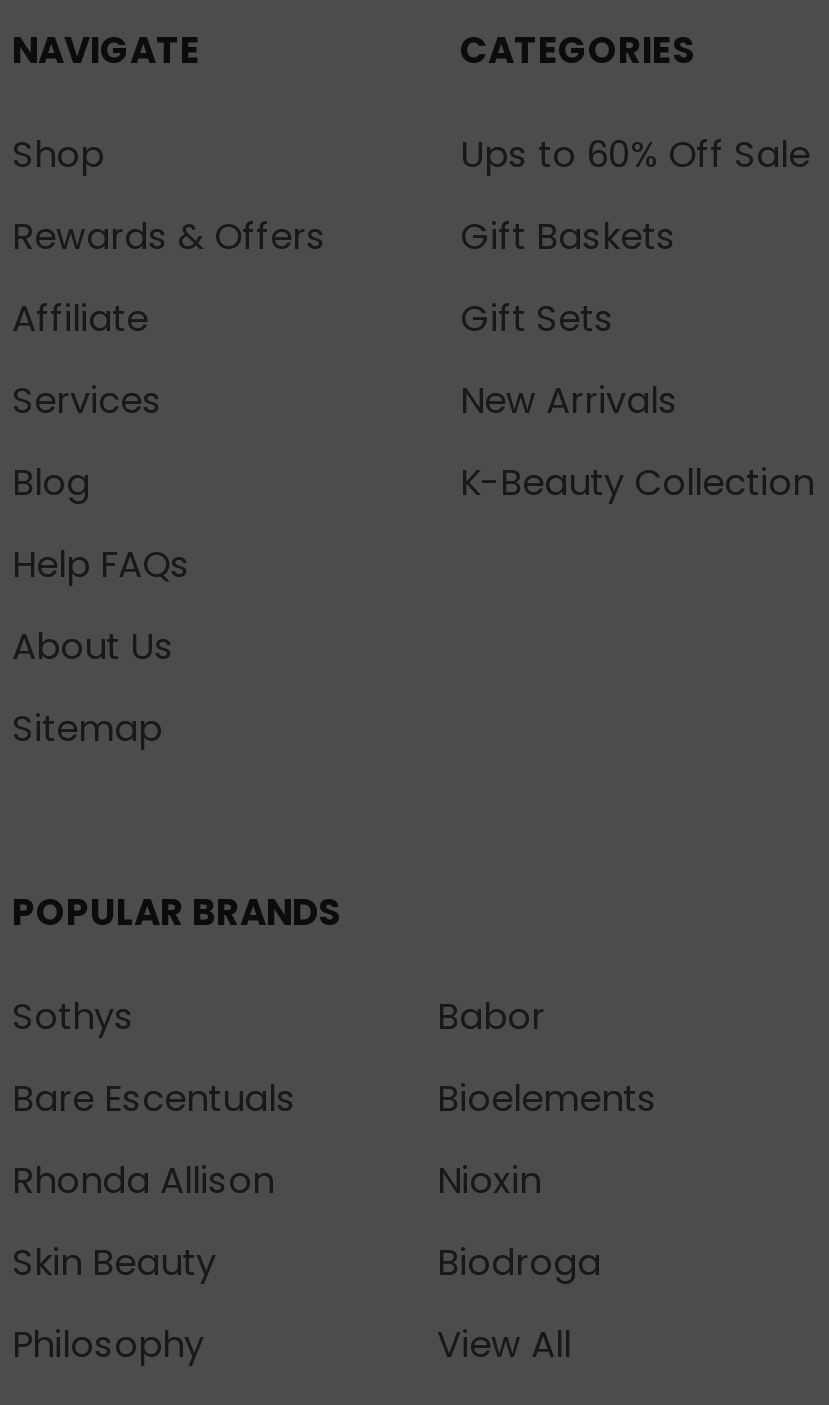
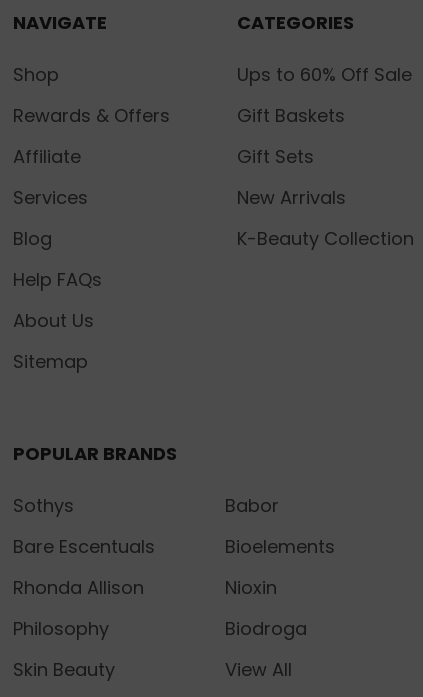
moved down: Skin Beauty

moved up: Philosophy
